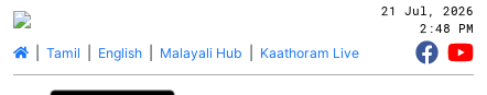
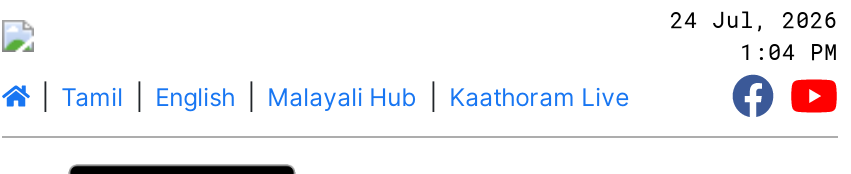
- 21 Jul, 2026
+ 24 Jul, 2026

- 2:48 PM
+ 1:04 PM
